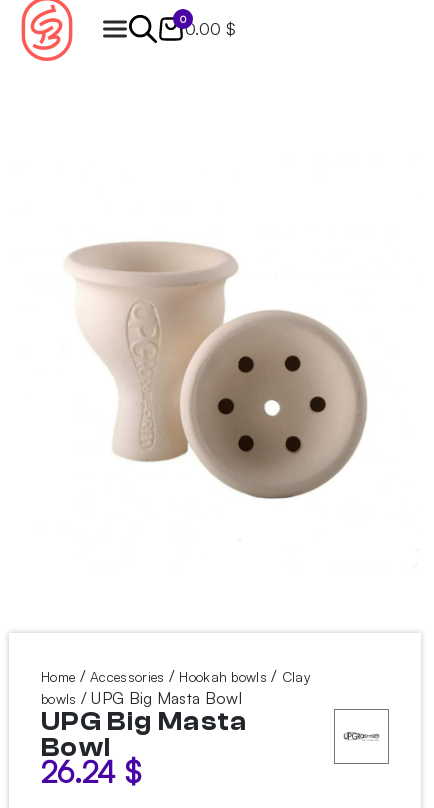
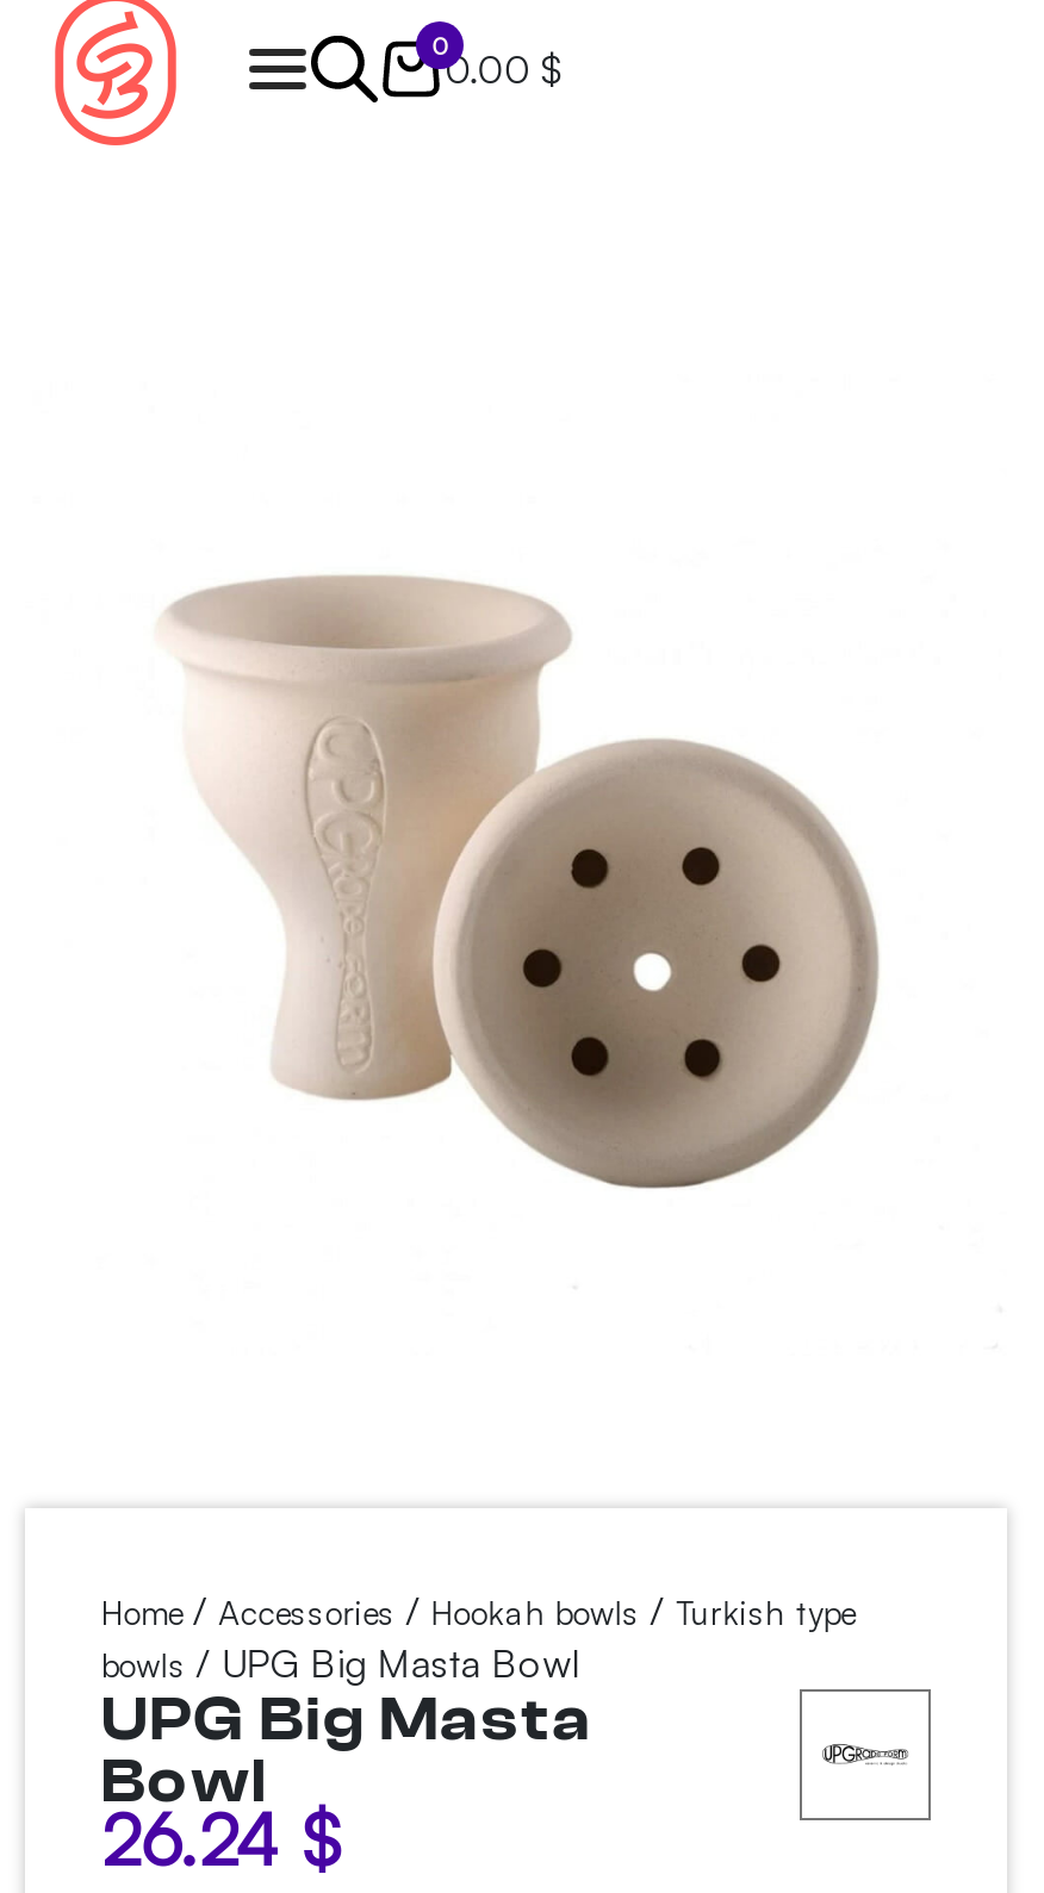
- Home / Accessories / Hookah bowls / Clay
+ Home / Accessories / Hookah bowls / Turkish type
